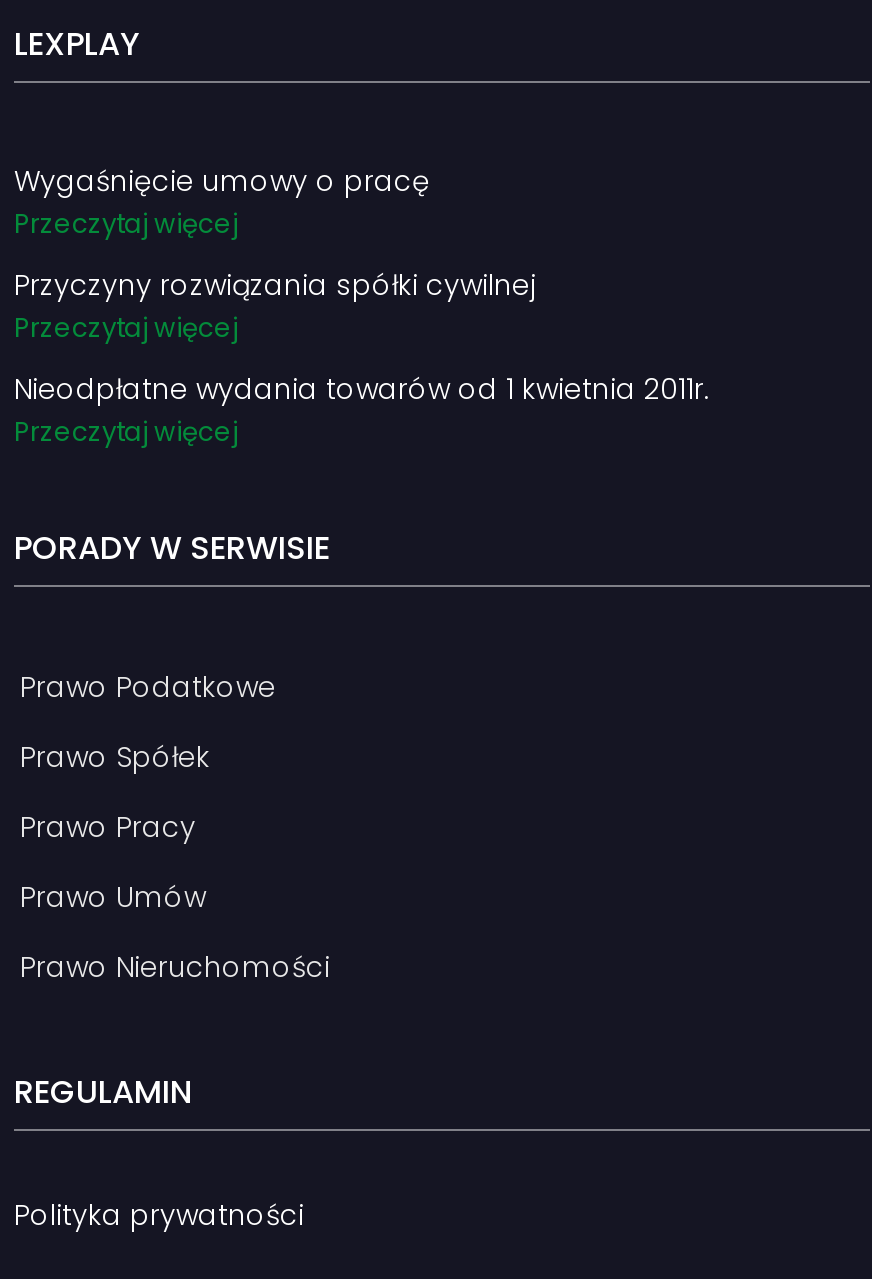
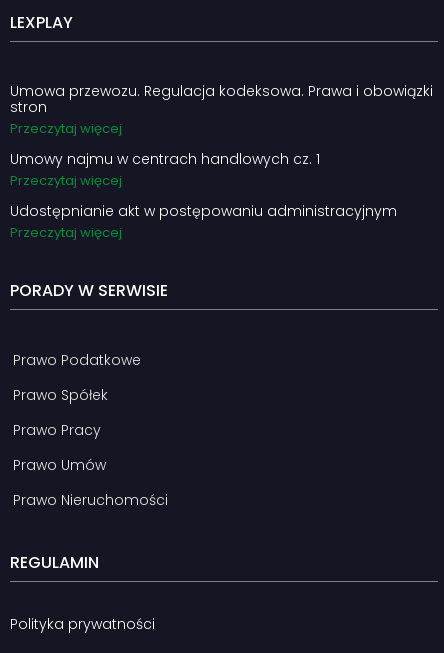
- Wygaśnięcie umowy o pracę
+ Umowa przewozu. Regulacja kodeksowa. Prawa i obowiązki
+ stron

- Przyczyny rozwiązania spółki cywilnej
+ Umowy najmu w centrach handlowych cz. 1

- Nieodpłatne wydania towarów od 1 kwietnia 2011r.
+ Udostępnianie akt w postępowaniu administracyjnym
